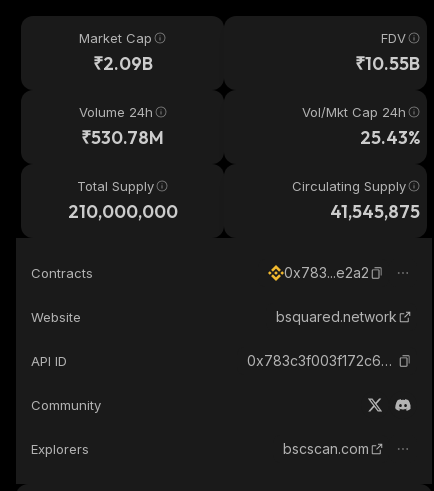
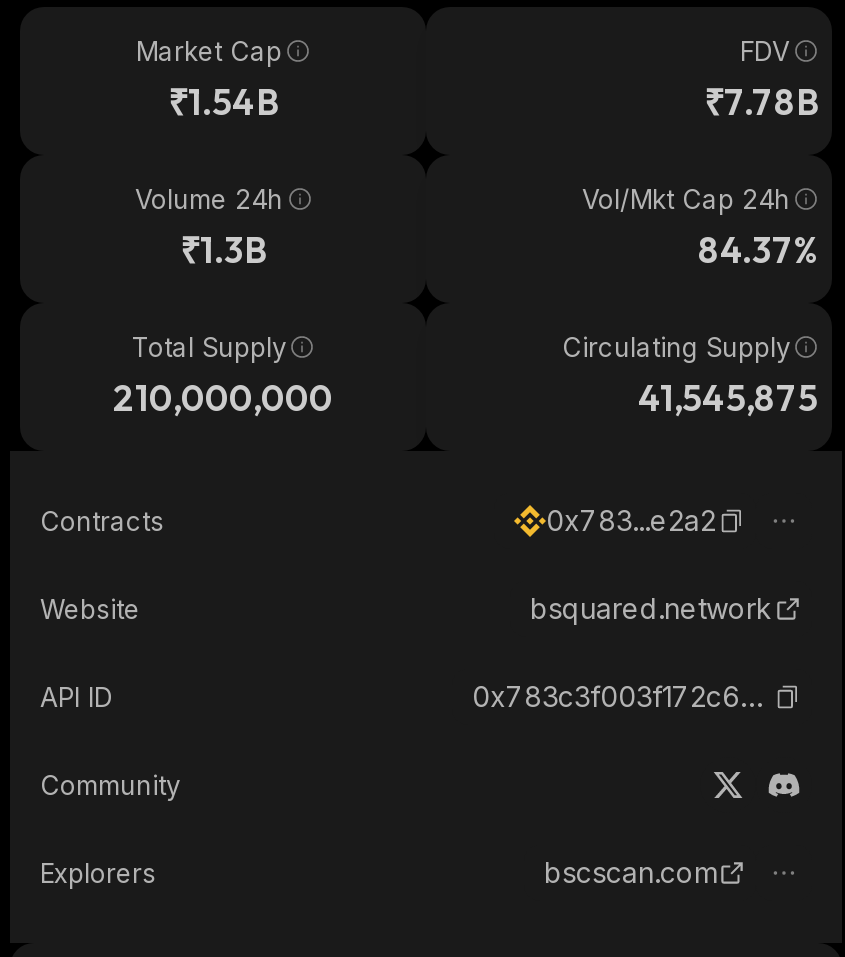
- ₹2.09B
+ ₹1.54B

- ₹10.55B
+ ₹7.78B

- ₹530.78M
+ ₹1.3B

- 25.43%
+ 84.37%
